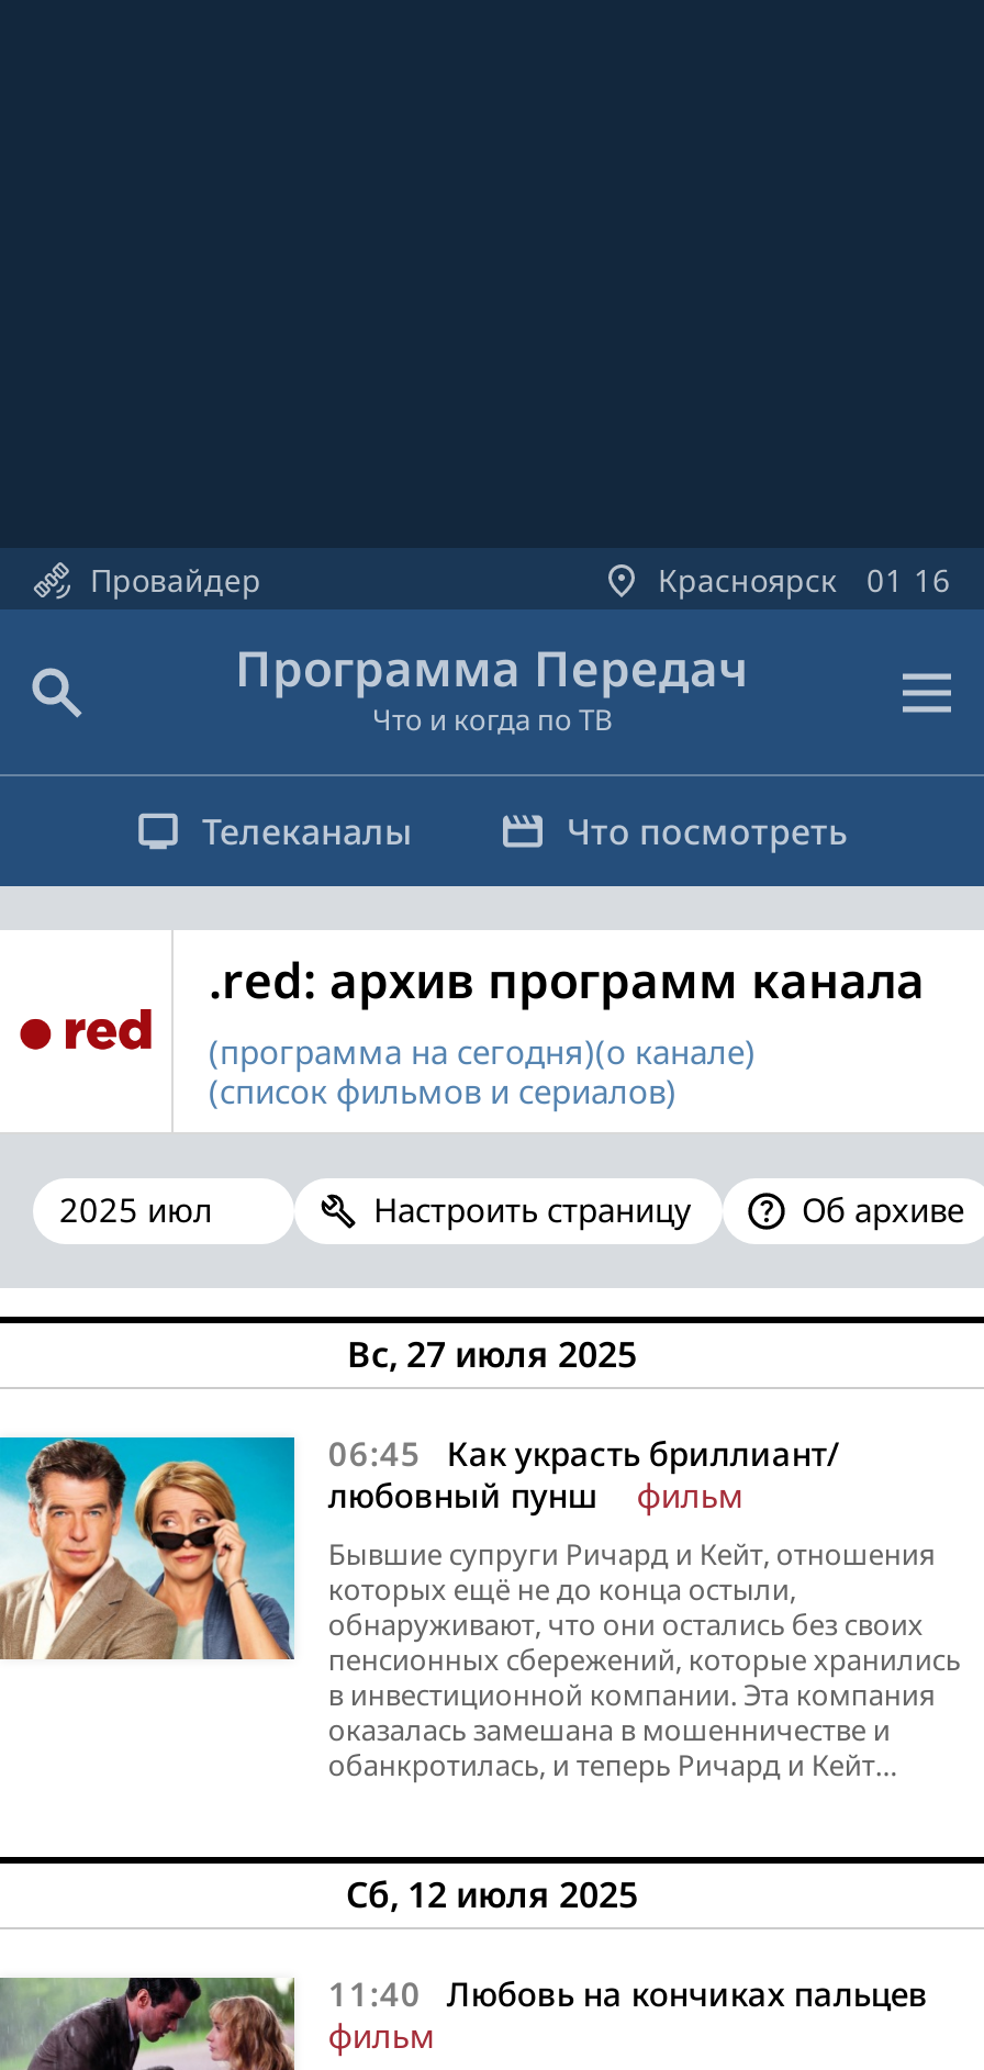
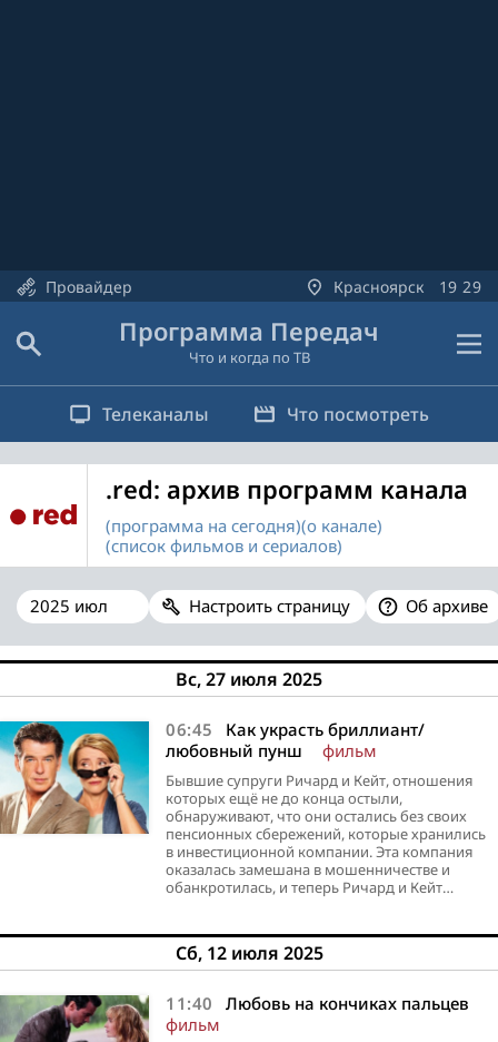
- Красноярск 01: 16
+ Красноярск 19 29
